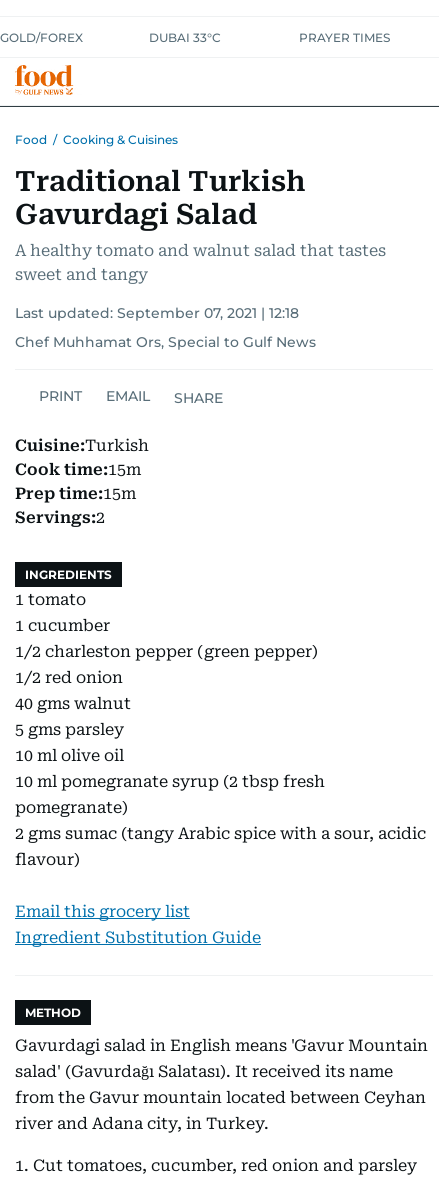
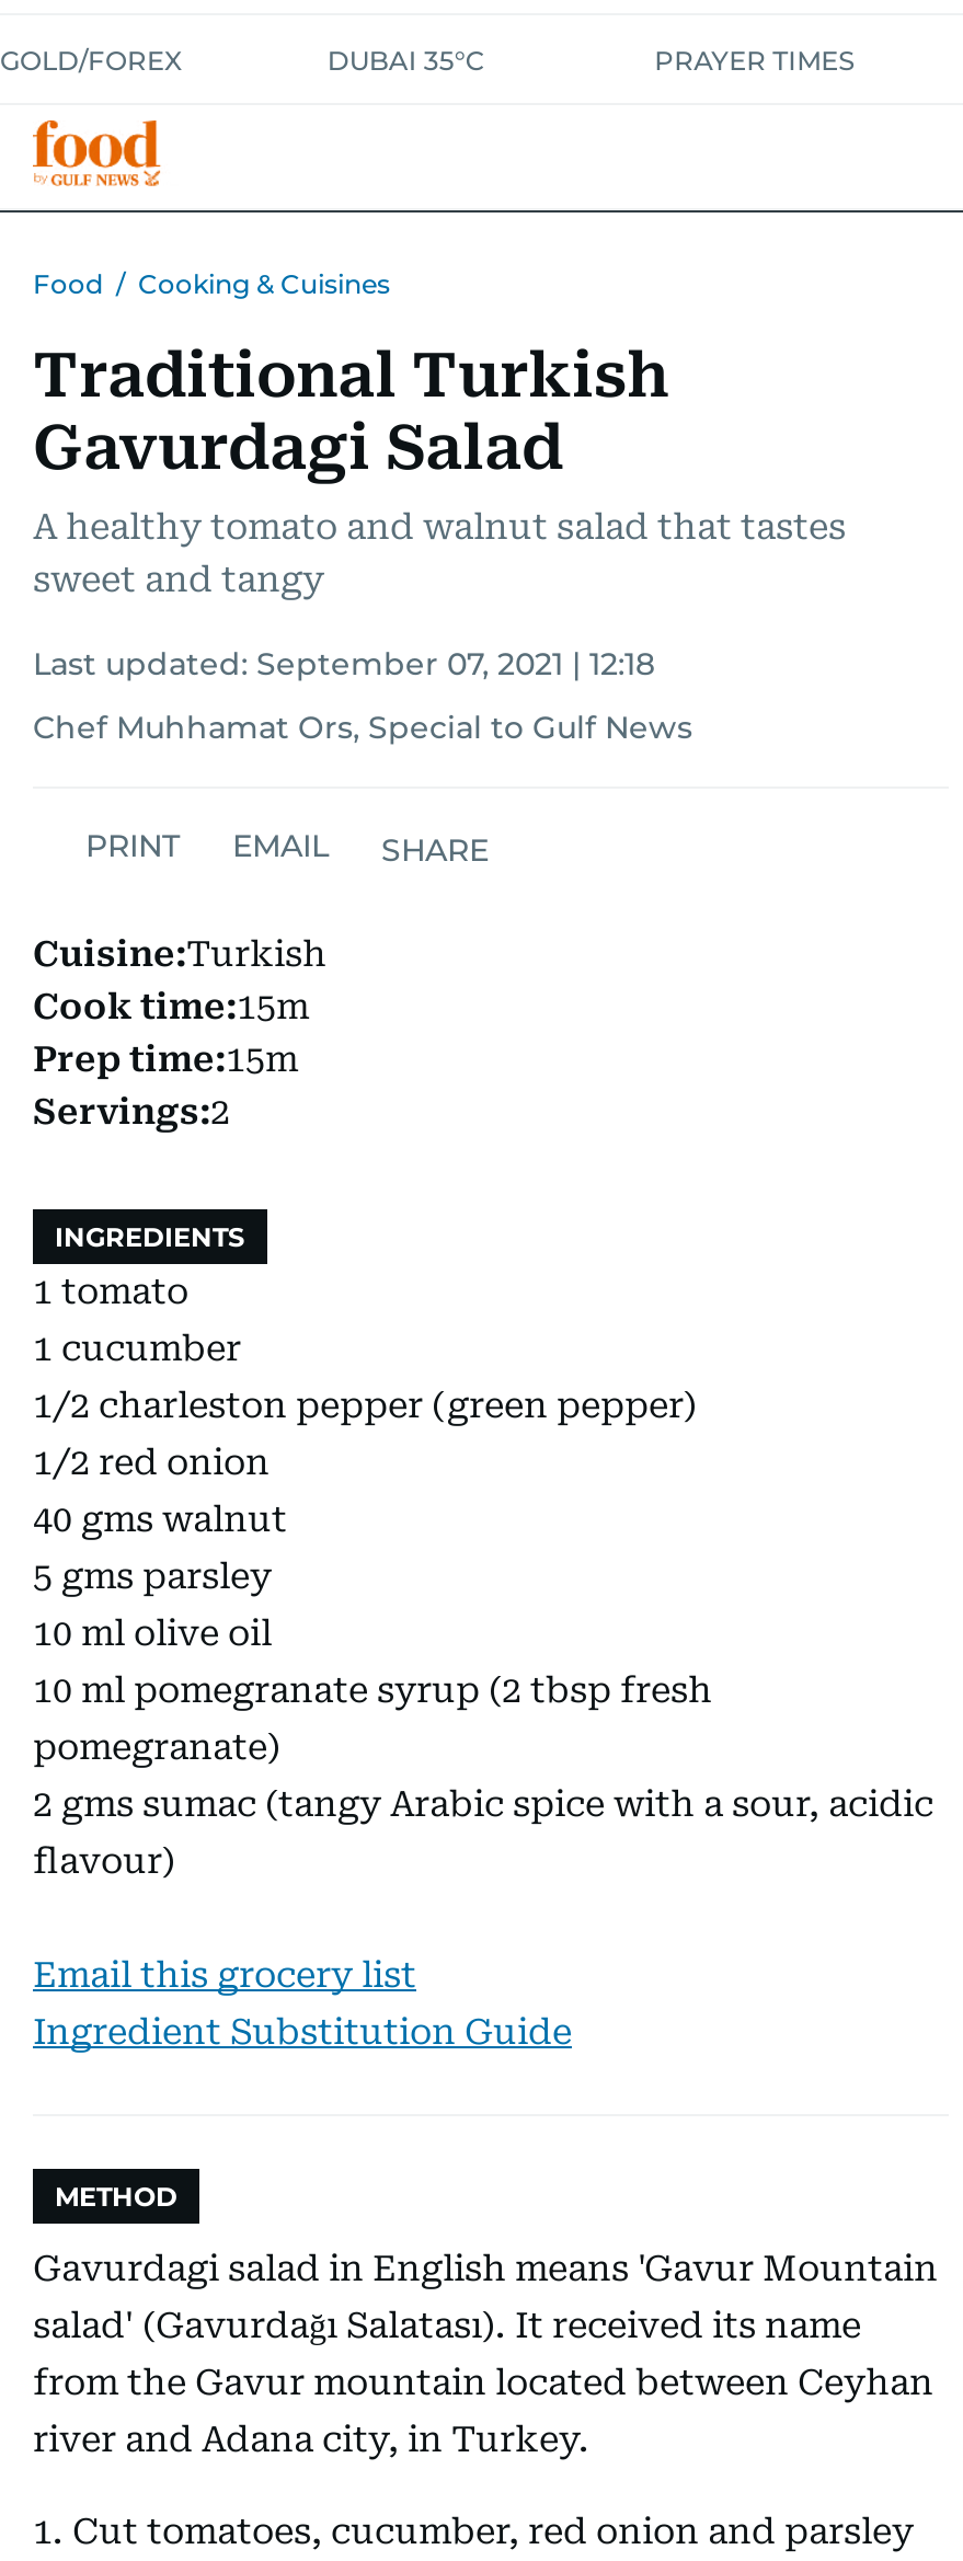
- DUBAI 33°C
+ DUBAI 35°C
